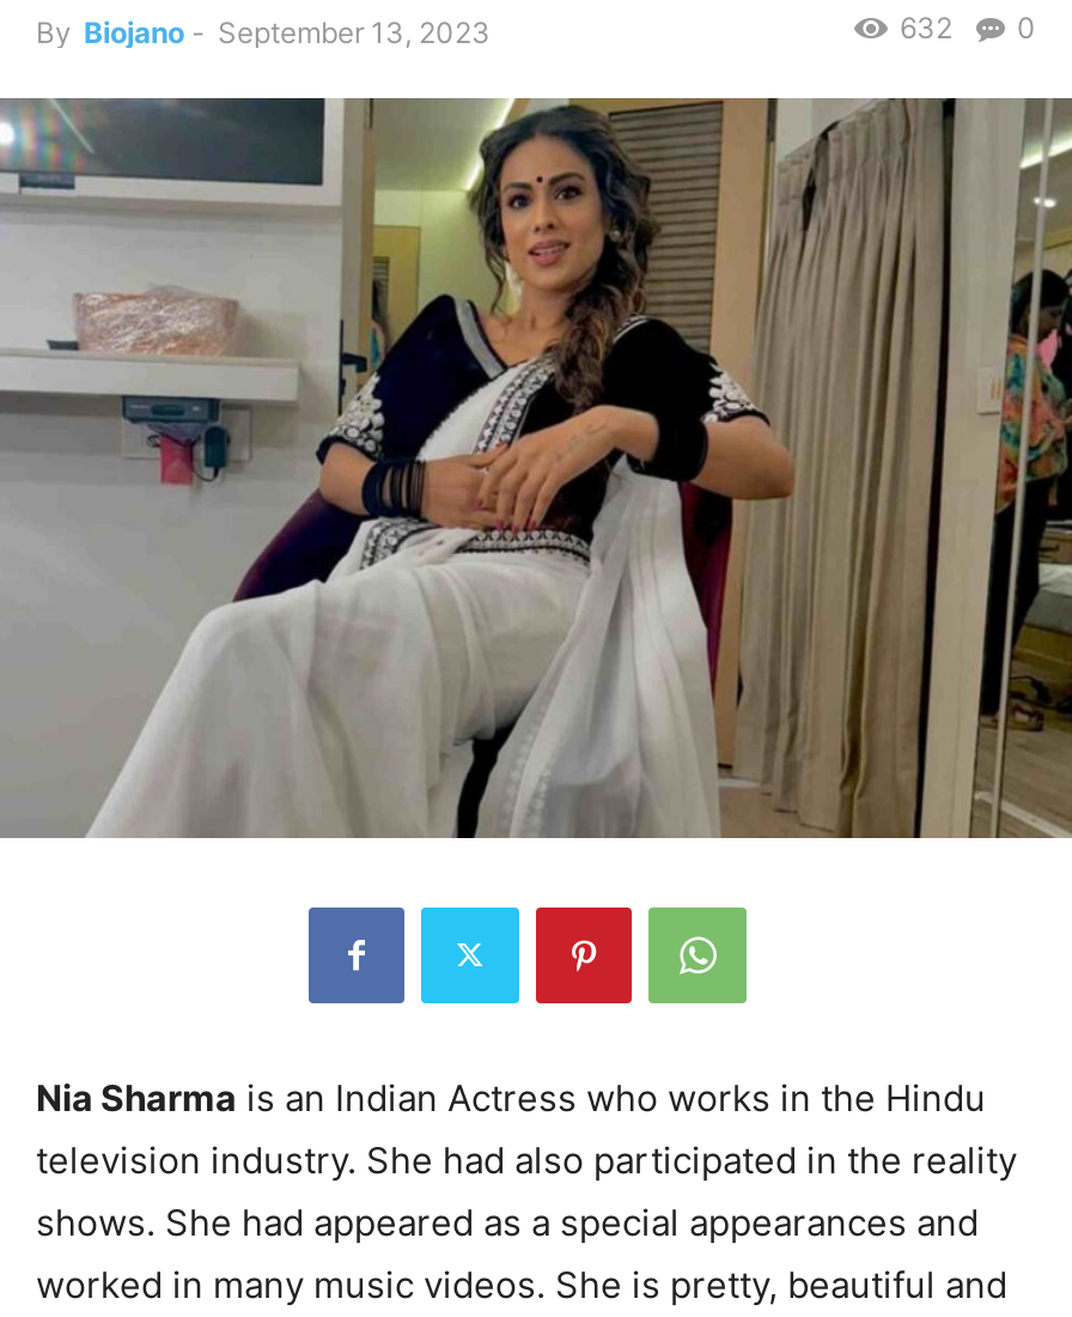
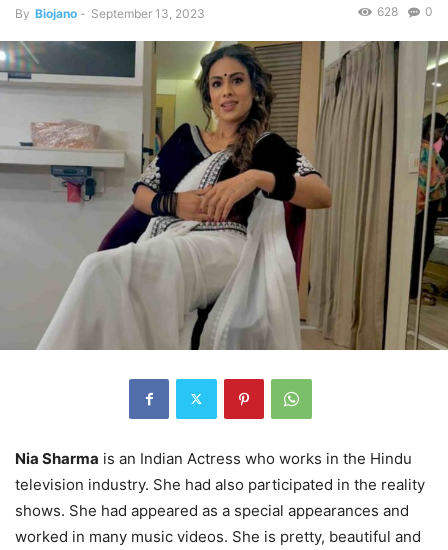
- 632 0
+ 628 0
